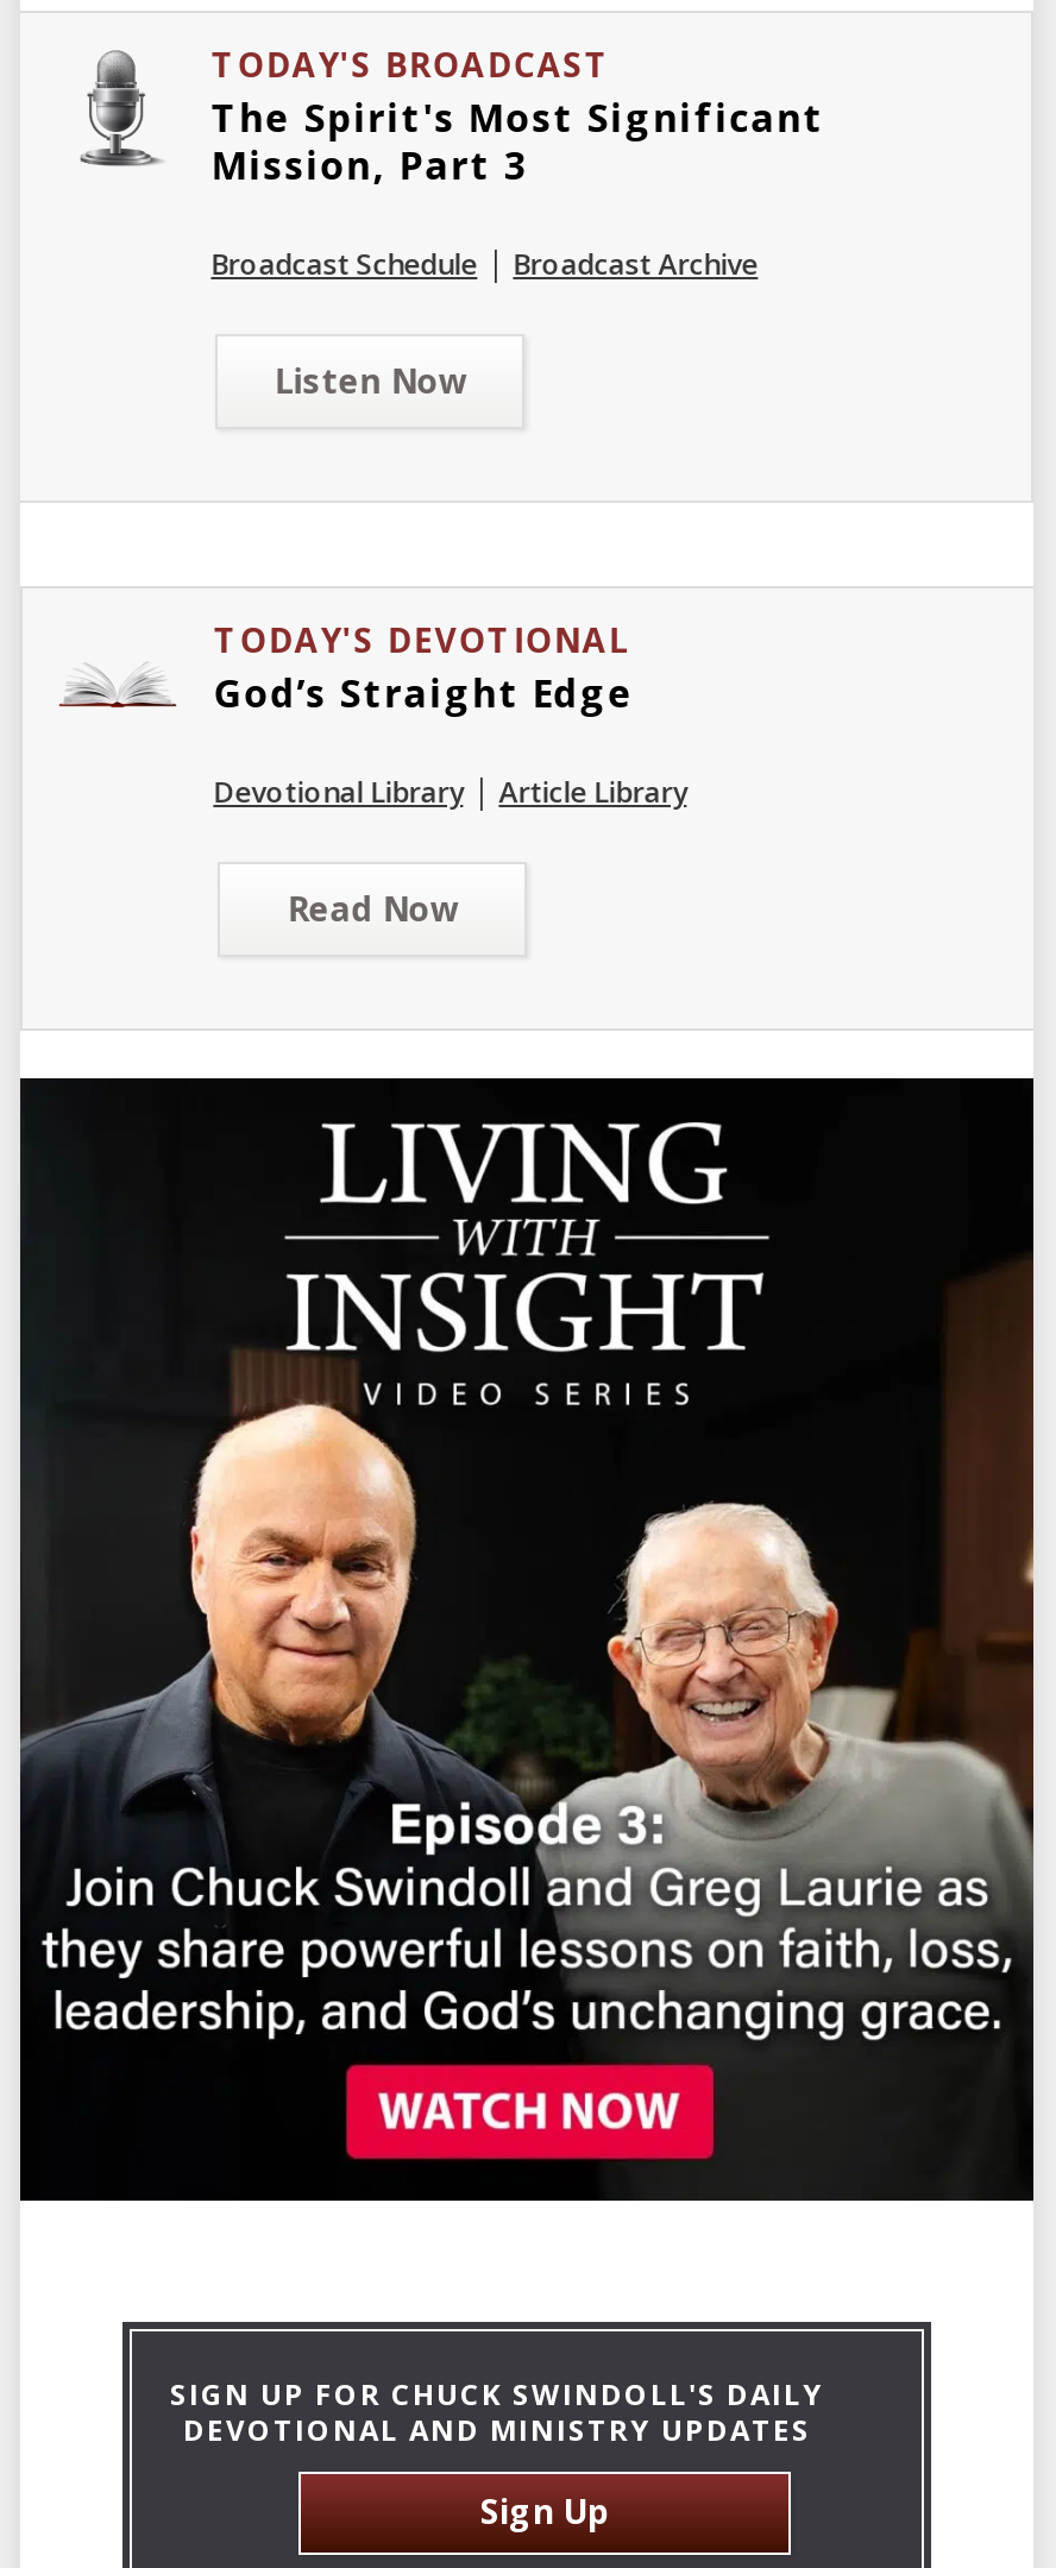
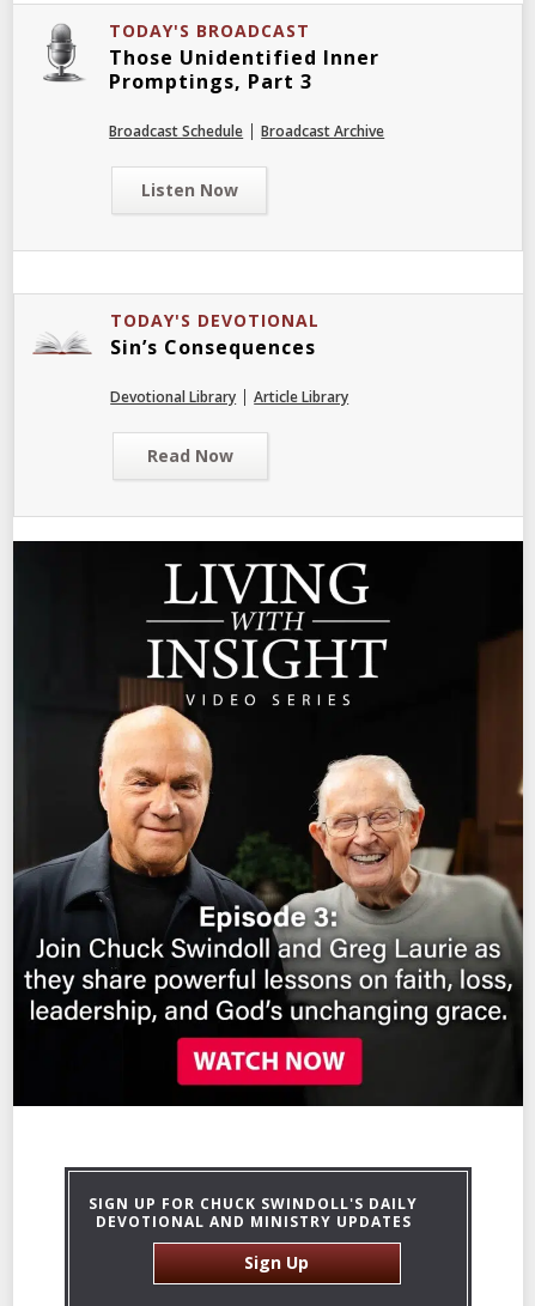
- The Spirit's Most Significant
- Mission, Part 3
+ Those Unidentified Inner
+ Promptings, Part 3

- God’s Straight Edge
+ Sin’s Consequences
